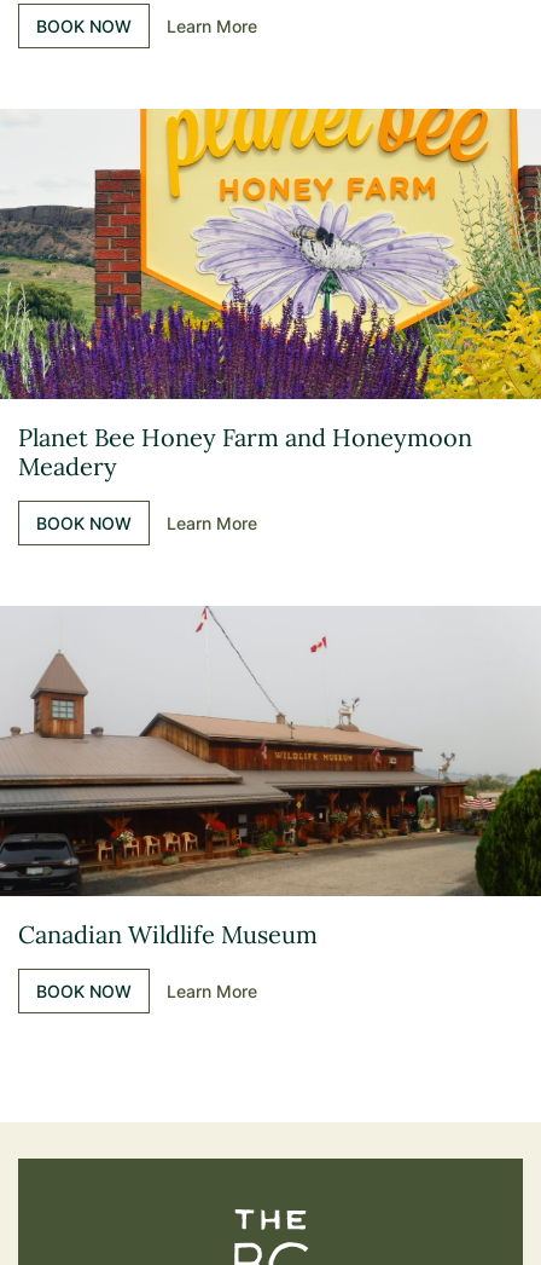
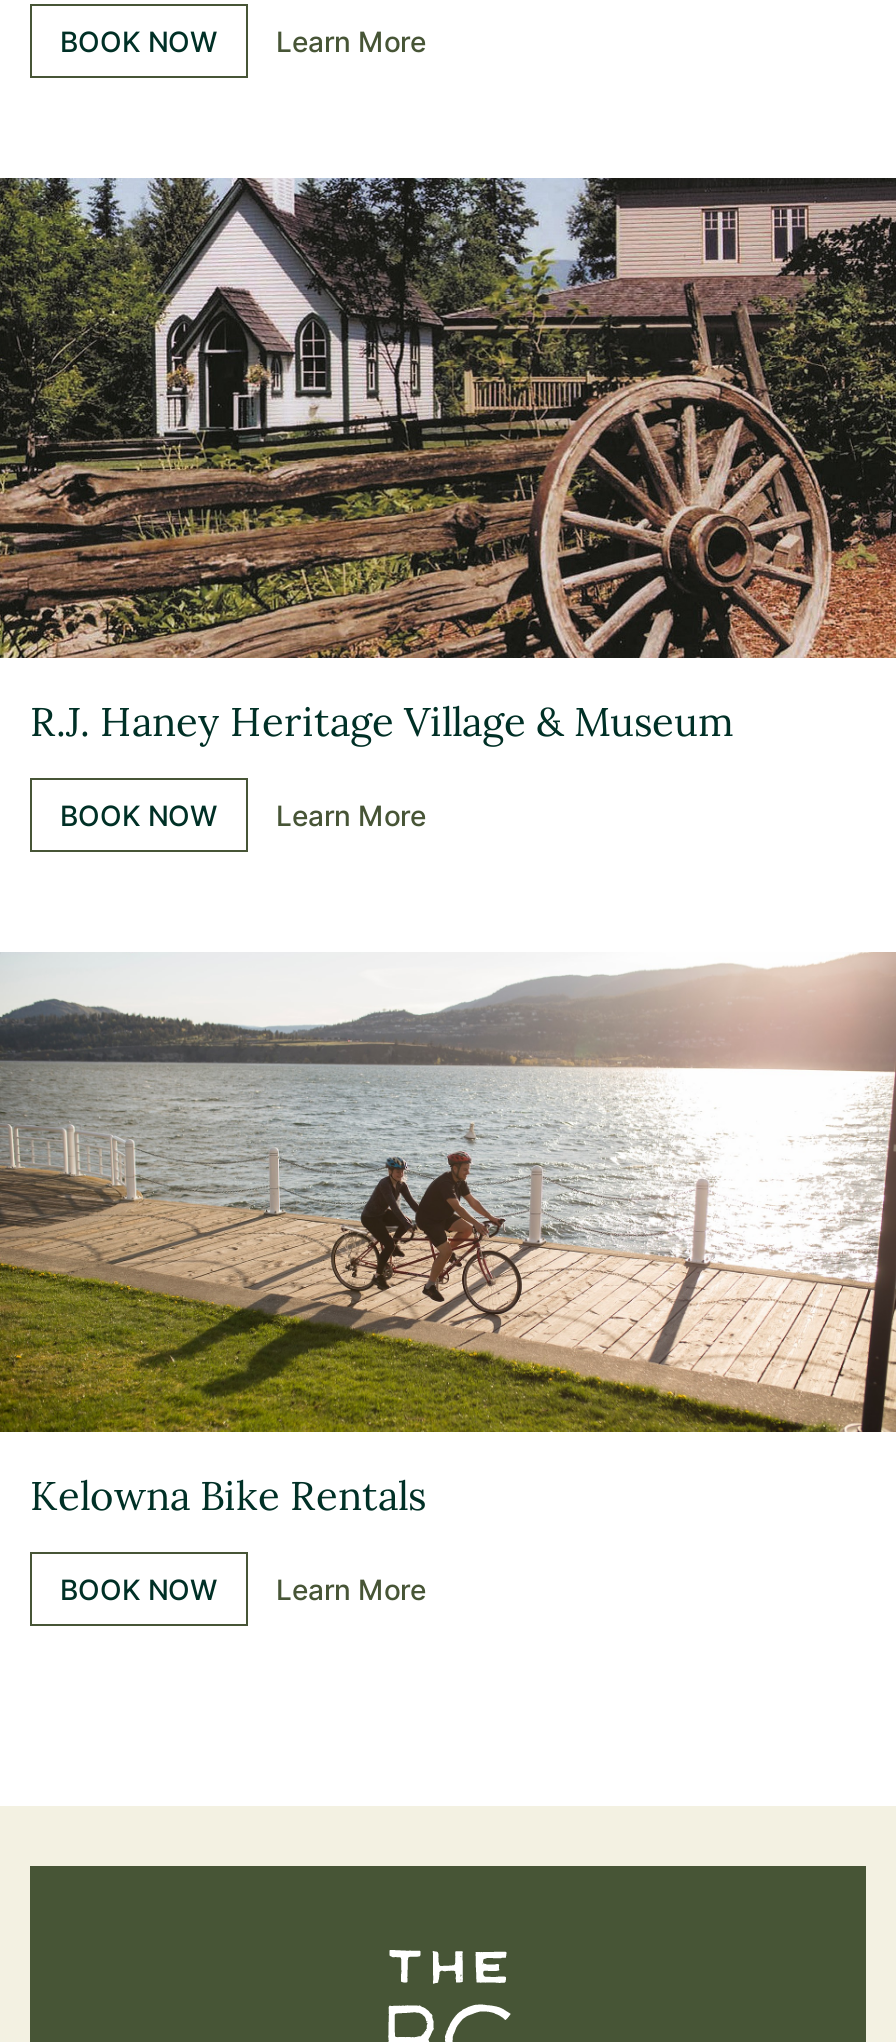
- [image]
- Planet Bee Honey Farm and Honeymoon
- Meadery
+ [image]
+ R.J. Haney Heritage Village & Museum

- [image]
- Canadian Wildlife Museum
+ [image]
+ Kelowna Bike Rentals
